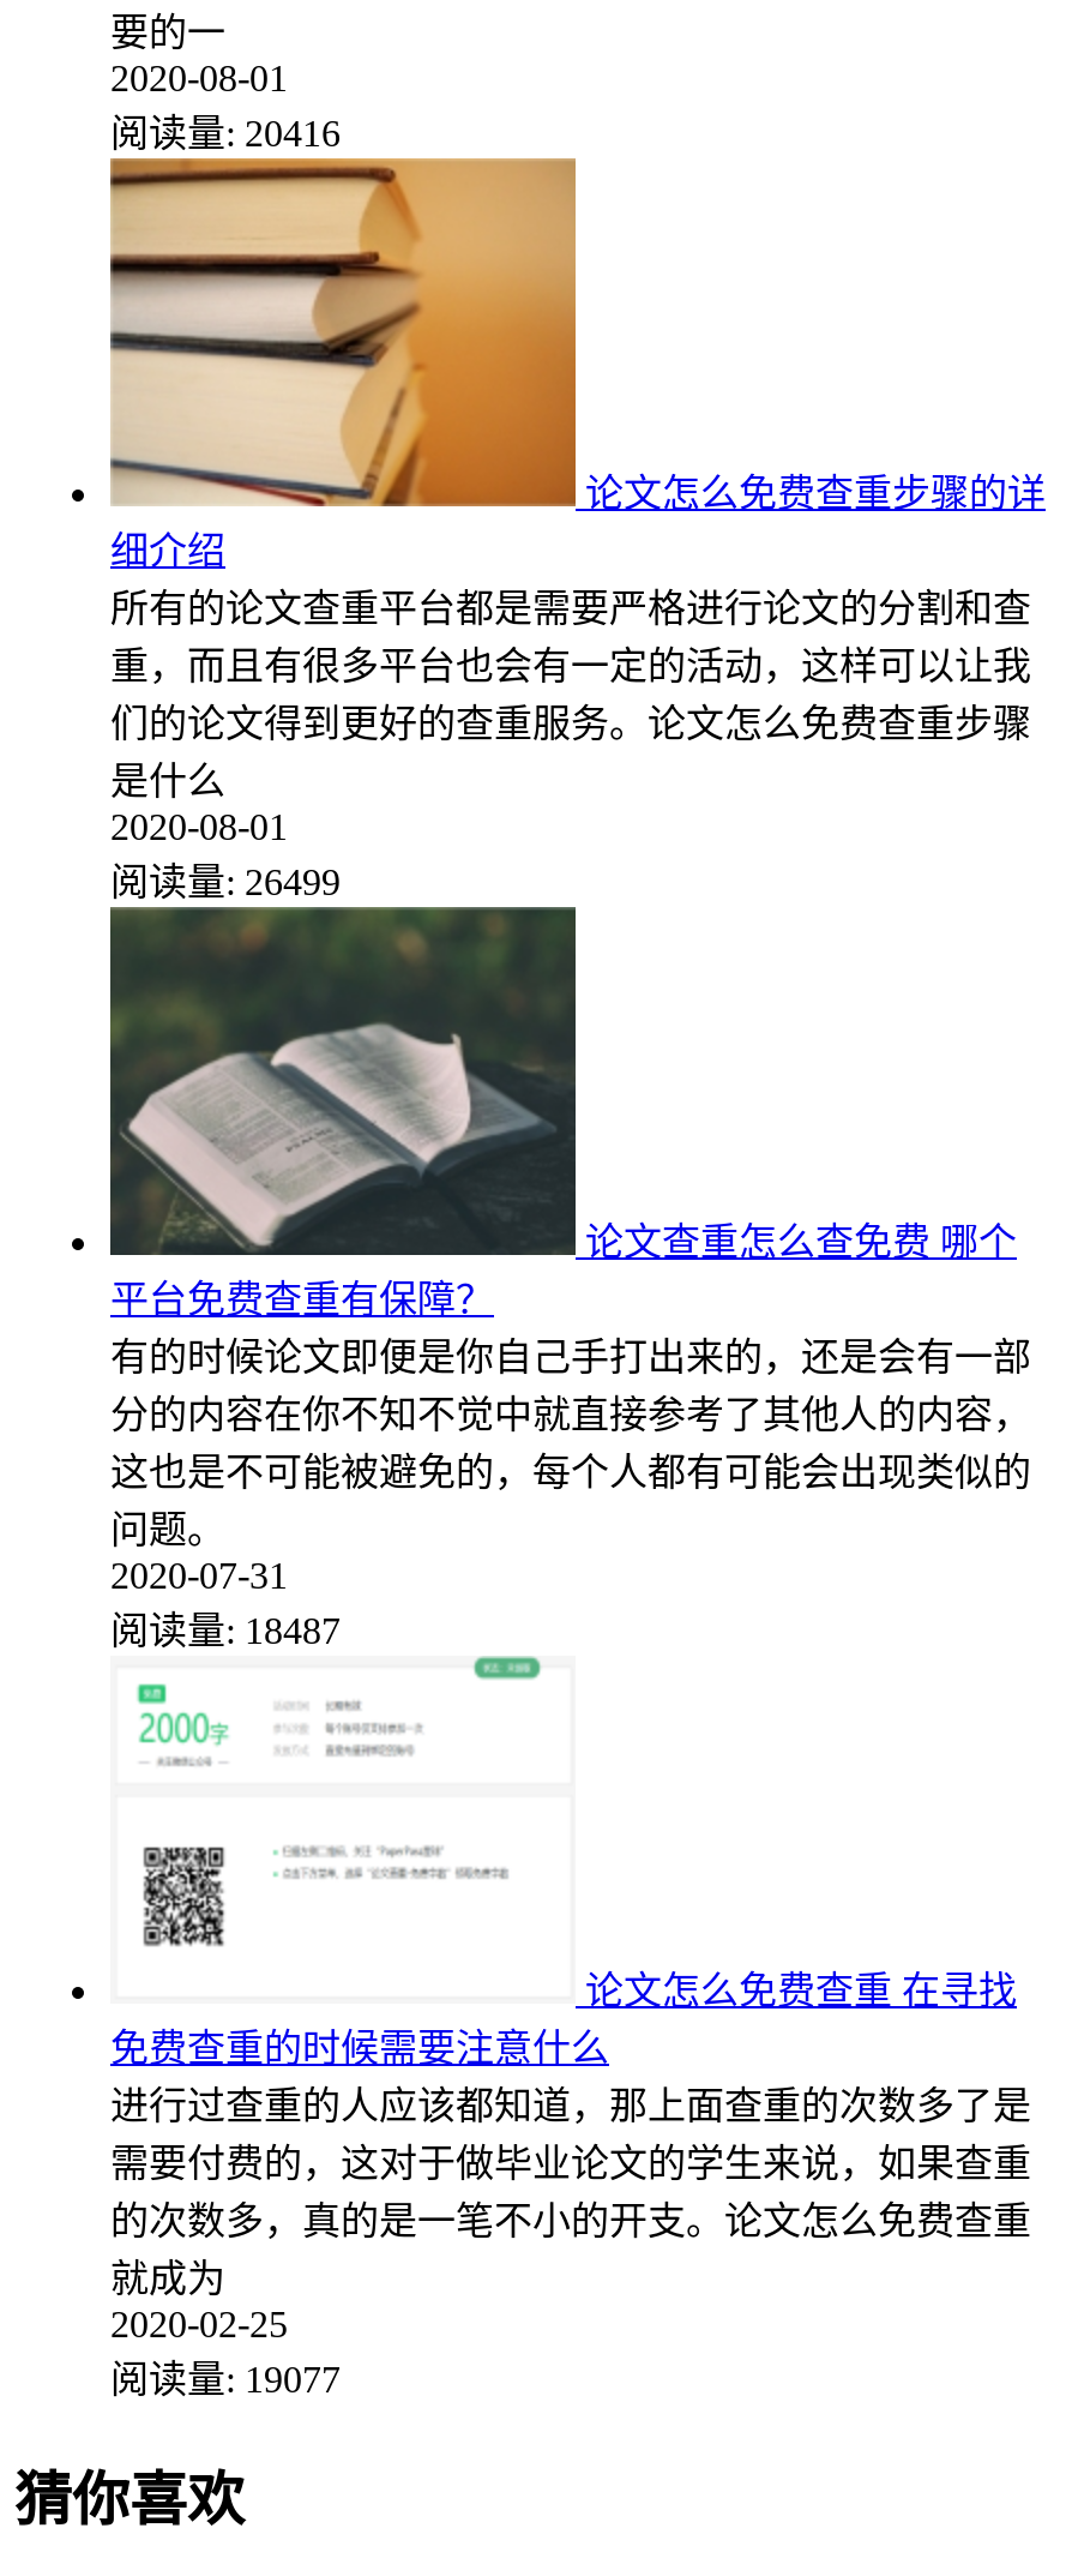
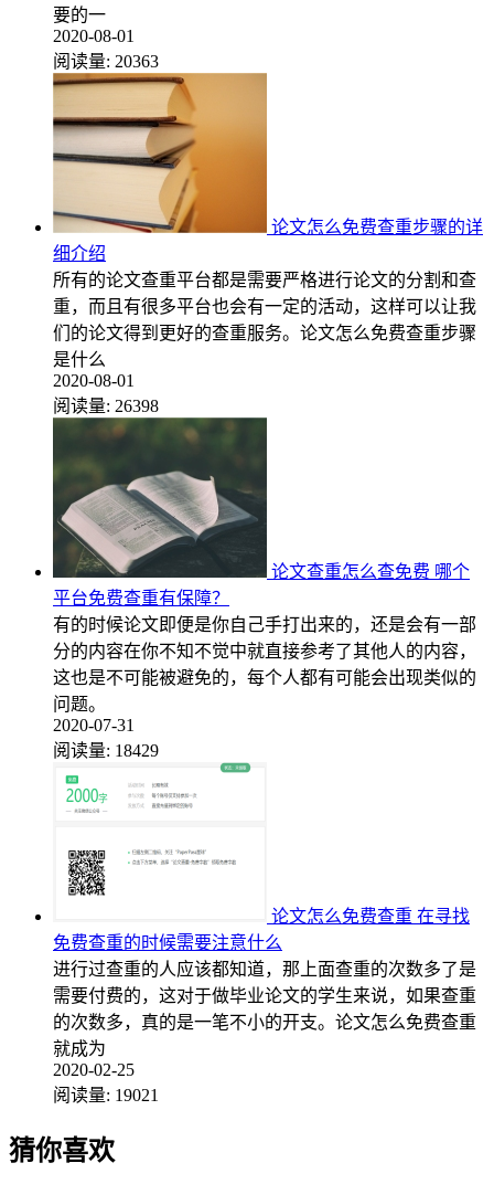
- 阅读量: 20416
+ 阅读量: 20363

- 阅读量: 26499
+ 阅读量: 26398

- 阅读量: 18487
+ 阅读量: 18429

- 阅读量: 19077
+ 阅读量: 19021
